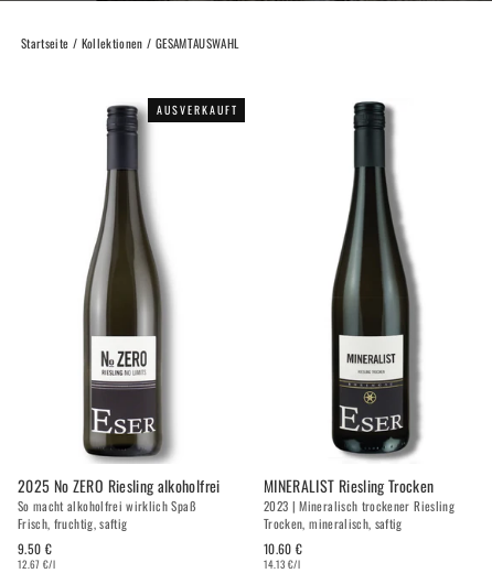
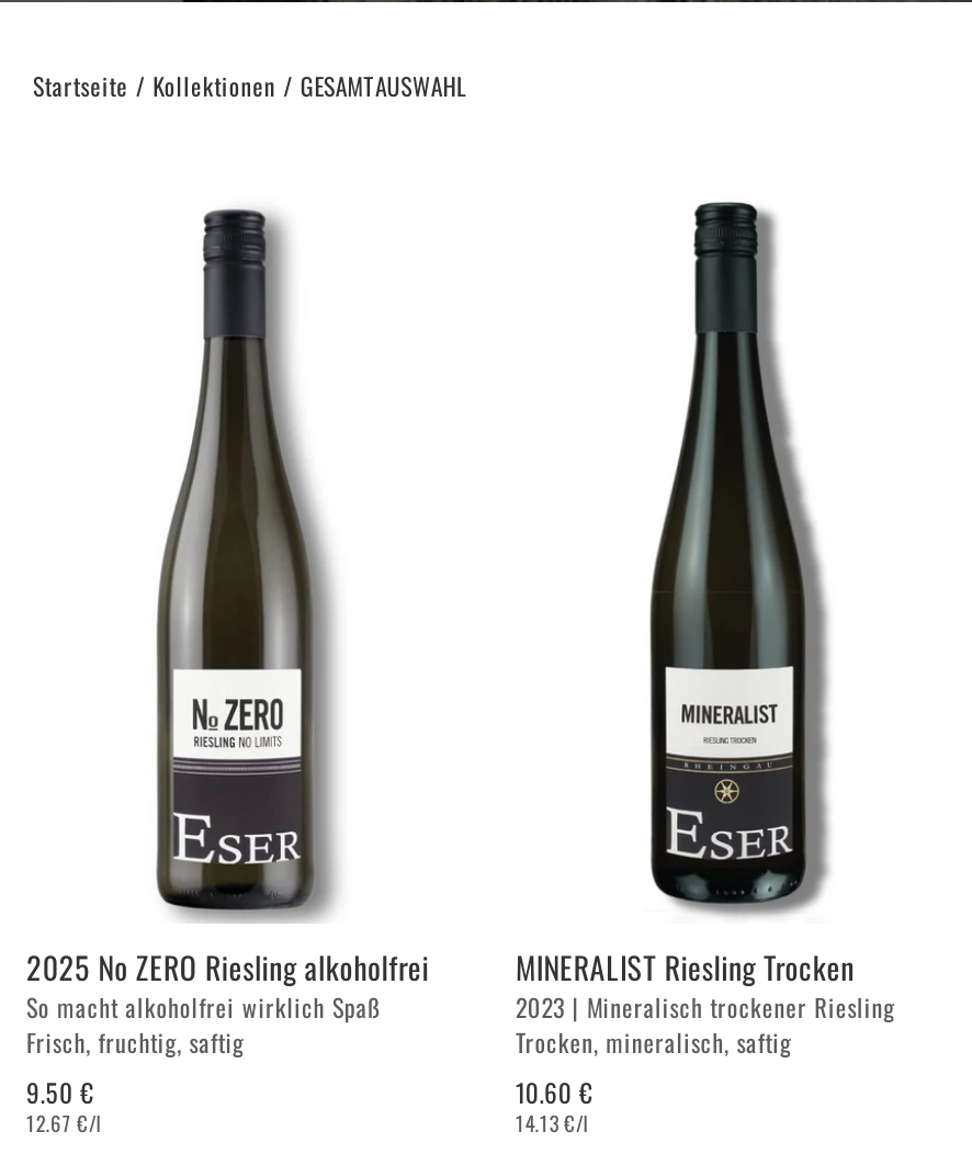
- AUSVERKAUFT
